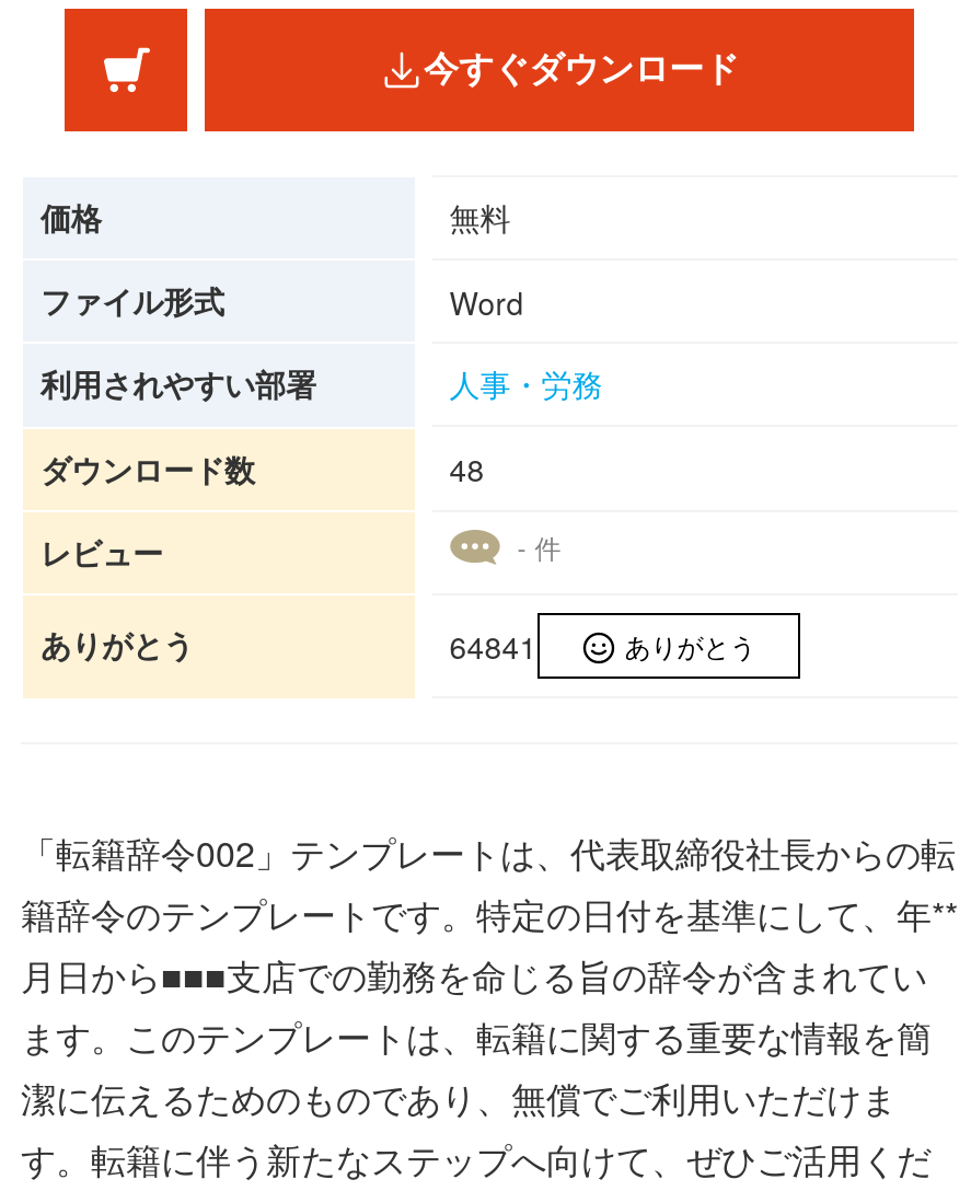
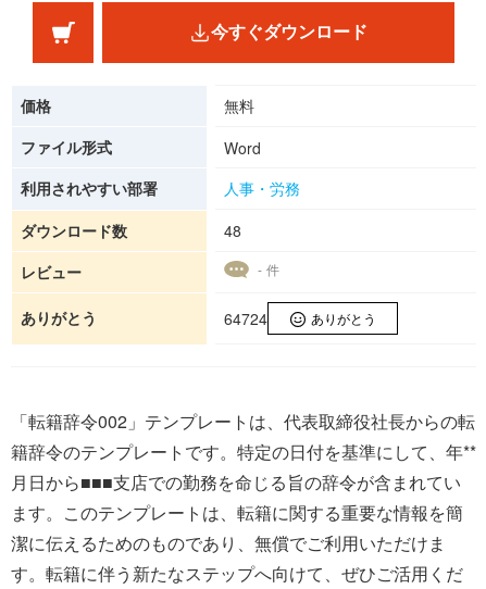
- 64841
+ 64724
